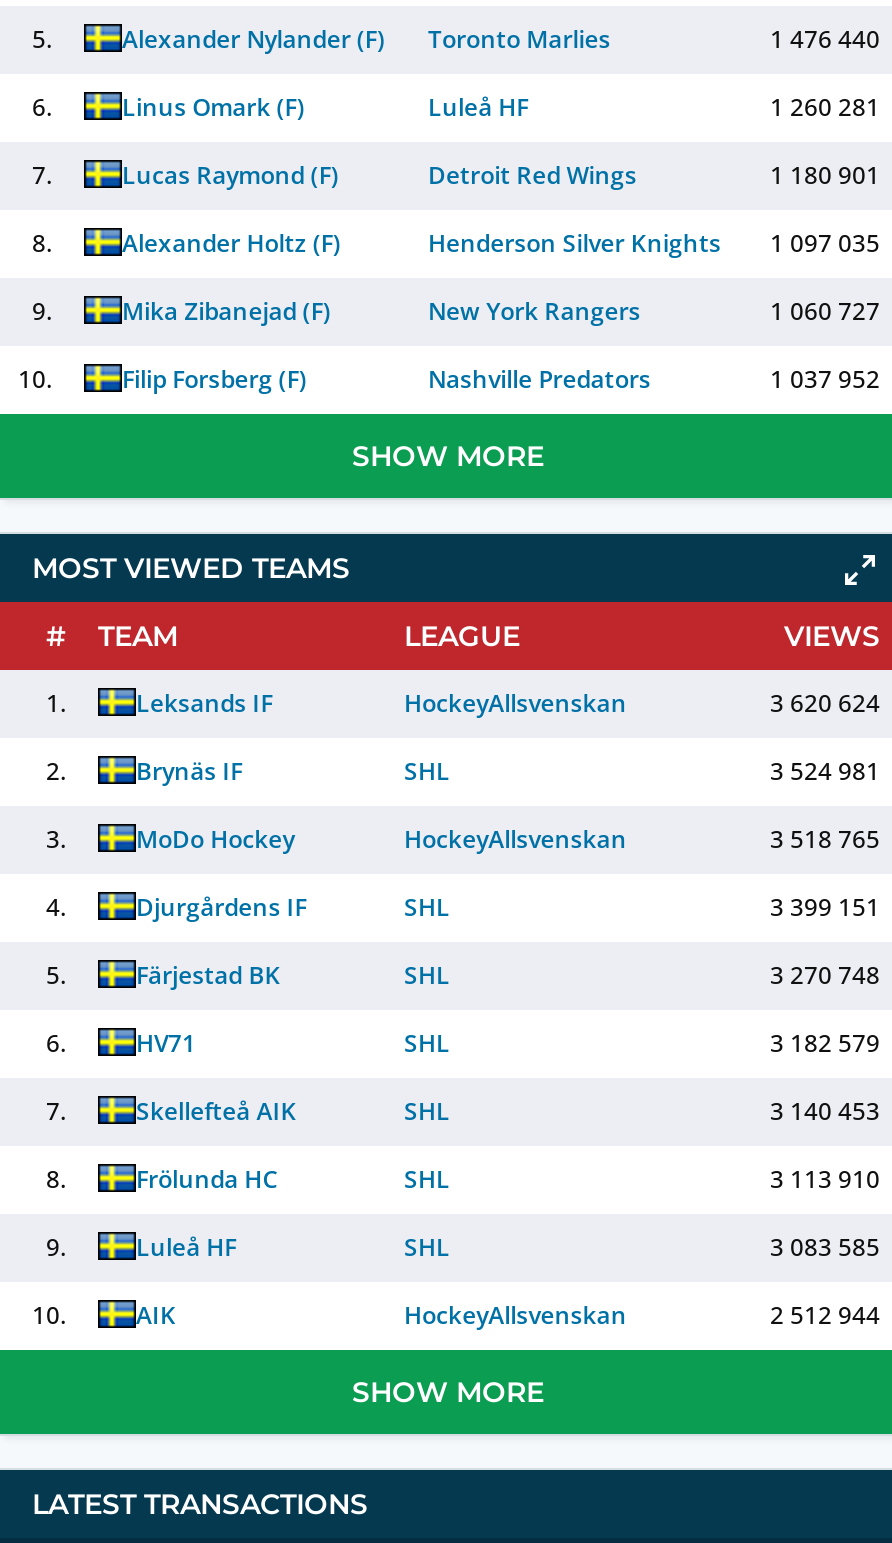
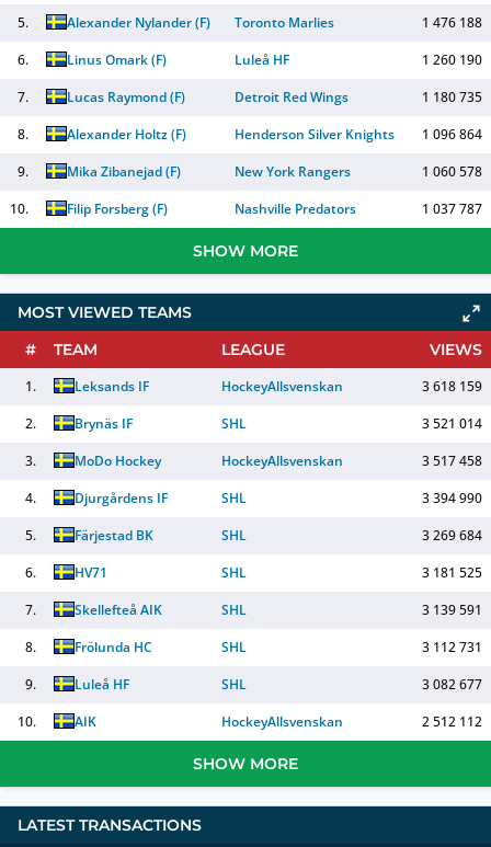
- 1 476 440
+ 1 476 188

- 1 260 281
+ 1 260 190

- 1 180 901
+ 1 180 735

- Henderson Silver Knights 1 097 035
+ Henderson Silver Knights 1 096 864

- 1 060 727
+ 1 060 578

- 1 037 952
+ 1 037 787

- 3 620 624
+ 3 618 159

- 3 524 981
+ 3 521 014

- 3 518 765
+ 3 517 458

- 3 399 151
+ 3 394 990

- 3 270 748
+ 3 269 684

- 3 182 579
+ 3 181 525

- 3 140 453
+ 3 139 591

- 3 113 910
+ 3 112 731

- 3 083 585
+ 3 082 677

- 2 512 944
+ 2 512 112
